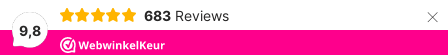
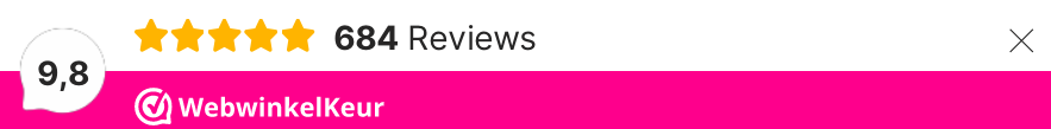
- 683 Reviews
+ 684 Reviews
